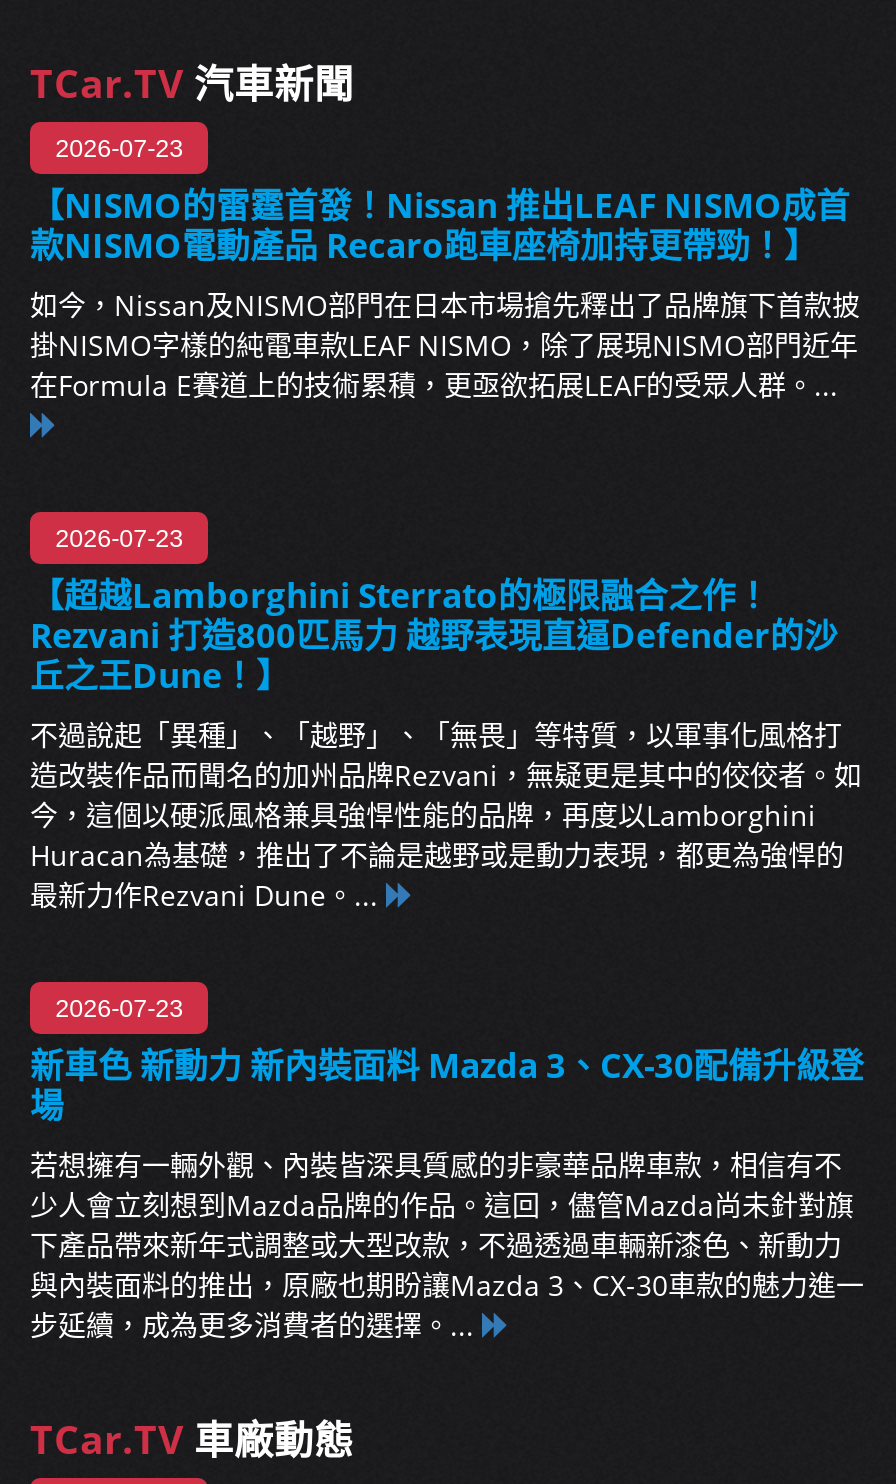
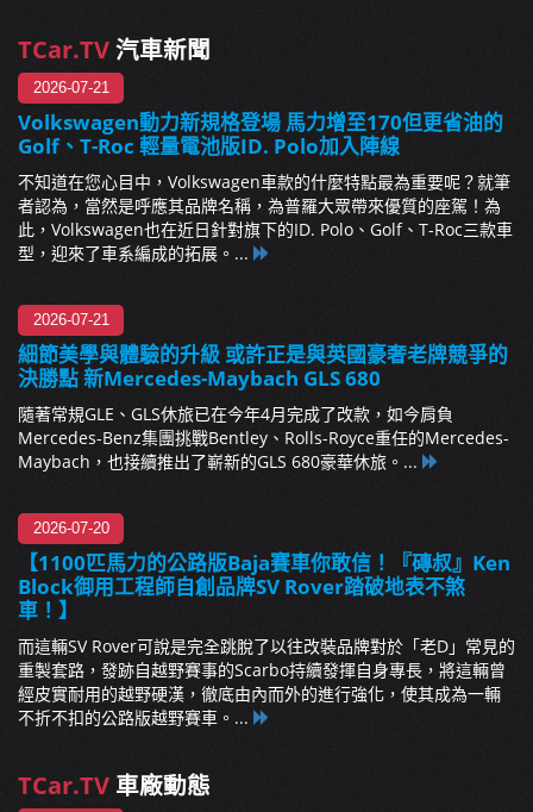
- 2026-07-23
- 【NISMO的雷霆首發！Nissan 推出LEAF NISMO成首
- 款NISMO電動產品 Recaro跑車座椅加持更帶勁！】
- 如今，Nissan及NISMO部門在日本市場搶先釋出了品牌旗下首款披
- 掛NISMO字樣的純電車款LEAF NISMO，除了展現NISMO部門近年
- 在Formula E賽道上的技術累積，更亟欲拓展LEAF的受眾人群。...
+ 2026-07-21
+ Volkswagen動力新規格登場 馬力增至170但更省油的
+ Golf、T-Roc 輕量電池版ID. Polo加入陣線
+ 不知道在您心目中，Volkswagen車款的什麼特點最為重要呢？就筆
+ 者認為，當然是呼應其品牌名稱，為普羅大眾帶來優質的座駕！為
+ 此，Volkswagen也在近日針對旗下的ID. Polo、Golf、T-Roc三款車
+ 型，迎來了車系編成的拓展。...

- 2026-07-23
- 【超越Lamborghini Sterrato的極限融合之作！
- Rezvani 打造800匹馬力 越野表現直逼Defender的沙
- 丘之王Dune！】
- 不過說起「異種」、「越野」、「無畏」等特質，以軍事化風格打
- 造改裝作品而聞名的加州品牌Rezvani，無疑更是其中的佼佼者。如
- 今，這個以硬派風格兼具強悍性能的品牌，再度以Lamborghini
- Huracan為基礎，推出了不論是越野或是動力表現，都更為強悍的
- 最新力作Rezvani Dune。...
+ 2026-07-21
+ 細節美學與體驗的升級 或許正是與英國豪奢老牌競爭的
+ 決勝點 新Mercedes-Maybach GLS 680
+ 隨著常規GLE、GLS休旅已在今年4月完成了改款，如今肩負
+ Mercedes-Benz集團挑戰Bentley、Rolls-Royce重任的Mercedes-
+ Maybach，也接續推出了嶄新的GLS 680豪華休旅。...

- 2026-07-23
- 新車色 新動力 新內裝面料 Mazda 3、CX-30配備升級登
- 場
- 若想擁有一輛外觀、內裝皆深具質感的非豪華品牌車款，相信有不
- 少人會立刻想到Mazda品牌的作品。這回，儘管Mazda尚未針對旗
- 下產品帶來新年式調整或大型改款，不過透過車輛新漆色、新動力
- 與內裝面料的推出，原廠也期盼讓Mazda 3、CX-30車款的魅力進一
- 步延續，成為更多消費者的選擇。...
+ 2026-07-20
+ 【1100匹馬力的公路版Baja賽車你敢信！『磚叔』Ken
+ Block御用工程師自創品牌SV Rover踏破地表不煞
+ 車！】
+ 而這輛SV Rover可說是完全跳脫了以往改裝品牌對於「老D」常見的
+ 重製套路，發跡自越野賽事的Scarbo持續發揮自身專長，將這輛曾
+ 經皮實耐用的越野硬漢，徹底由內而外的進行強化，使其成為一輛
+ 不折不扣的公路版越野賽車。...
